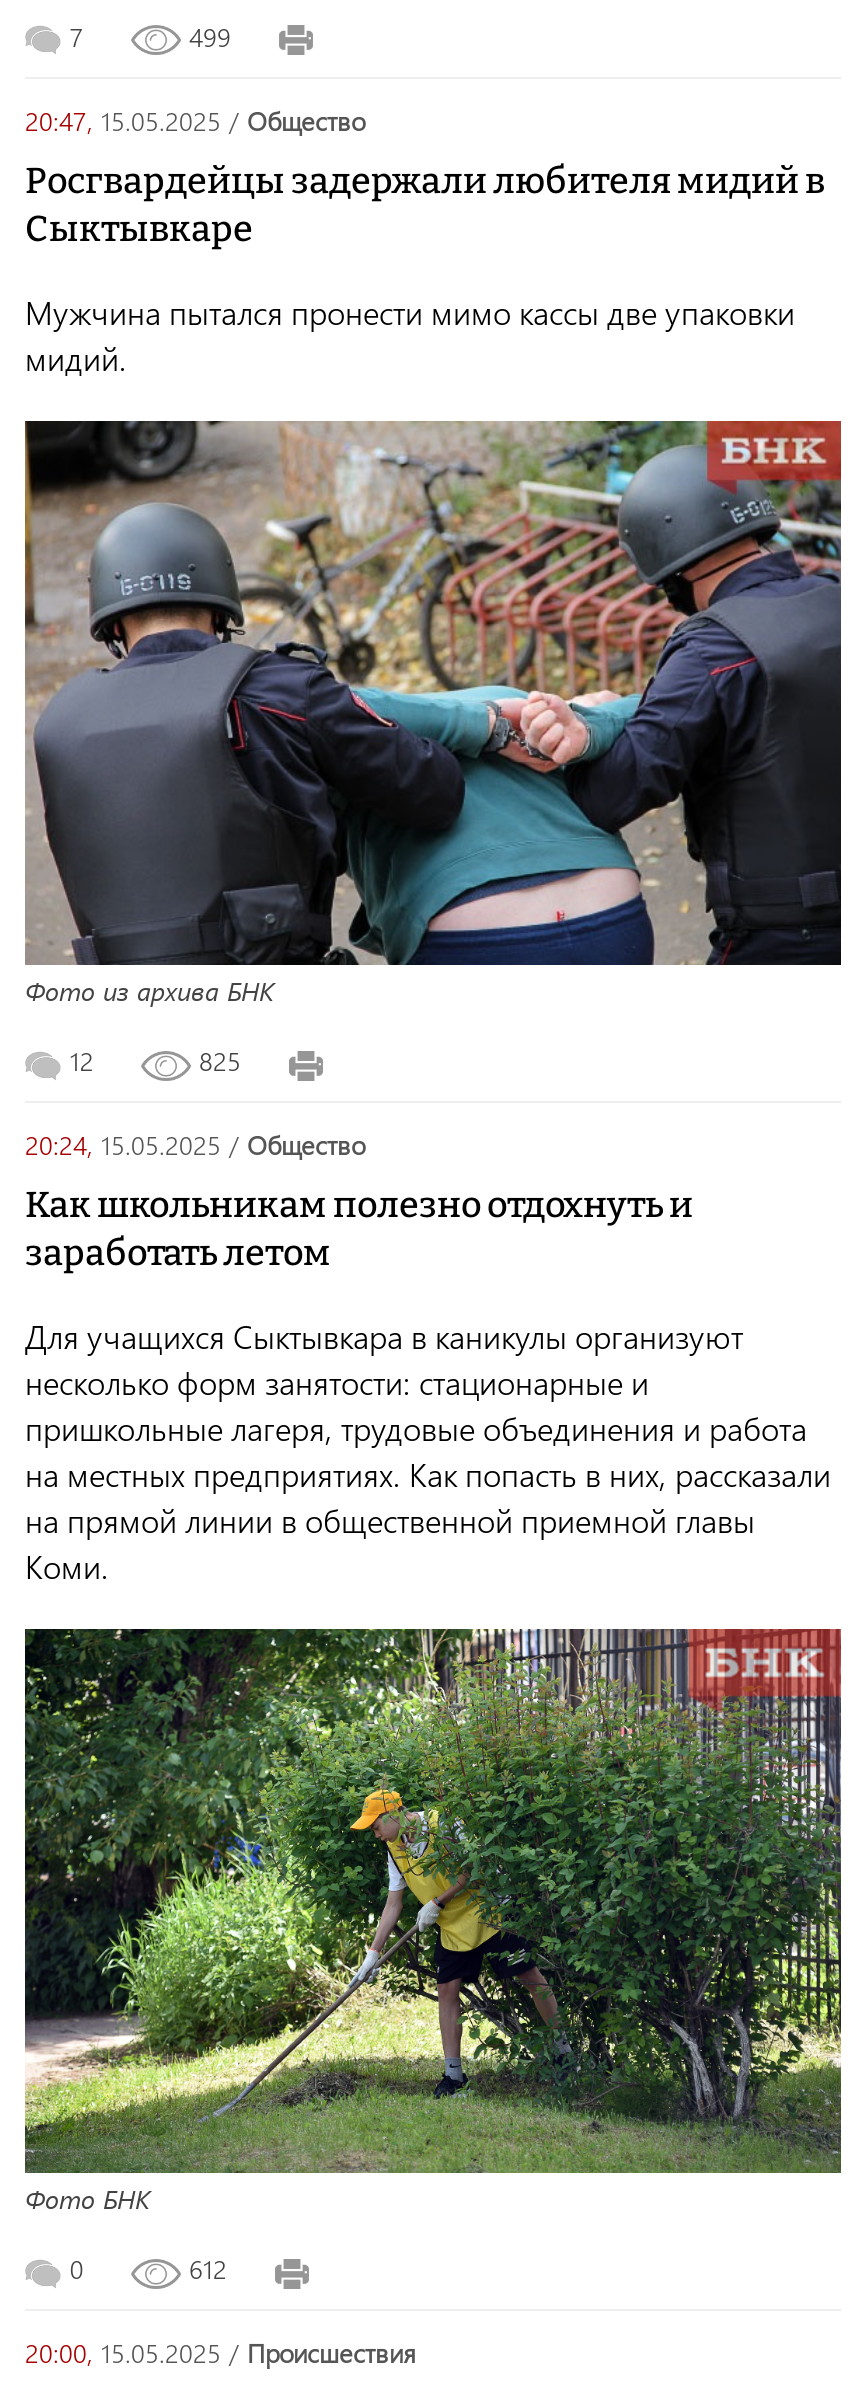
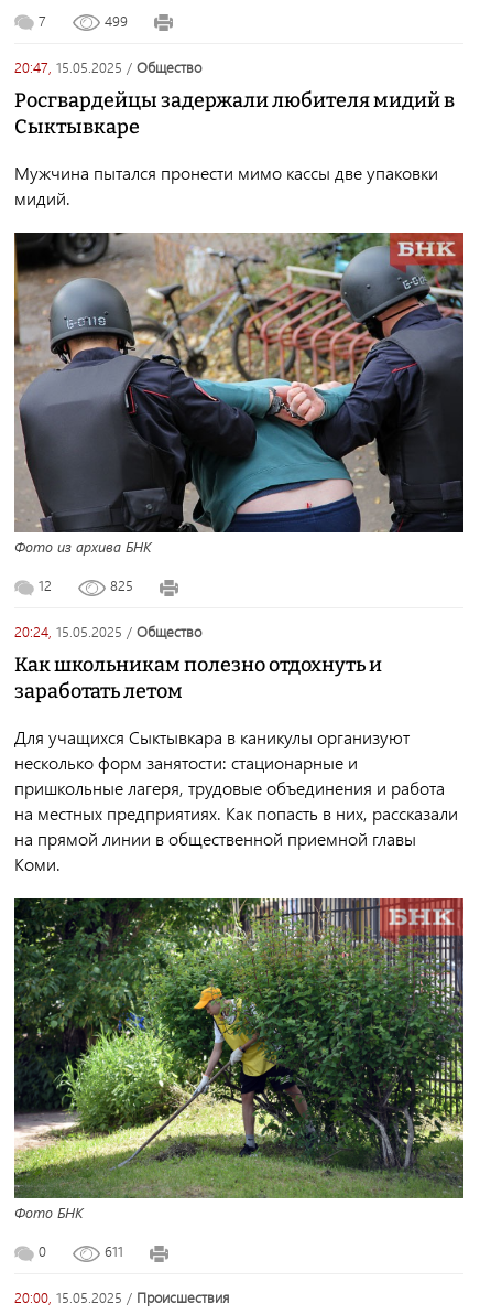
- 612
+ 611
